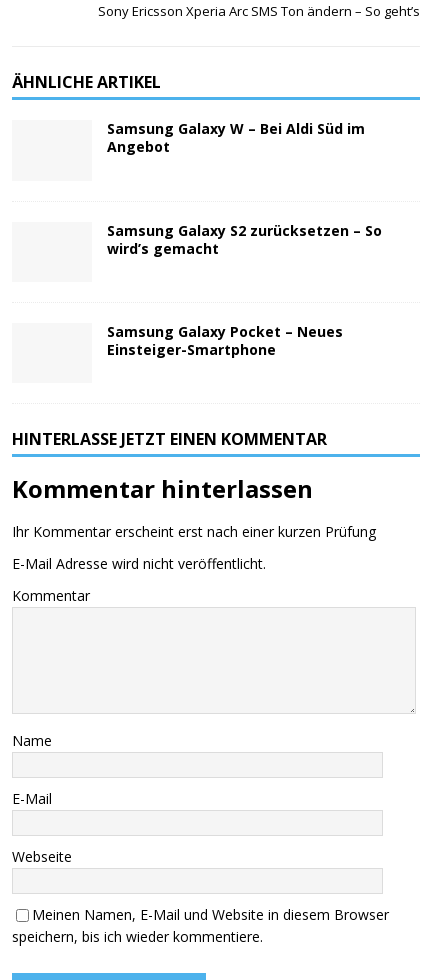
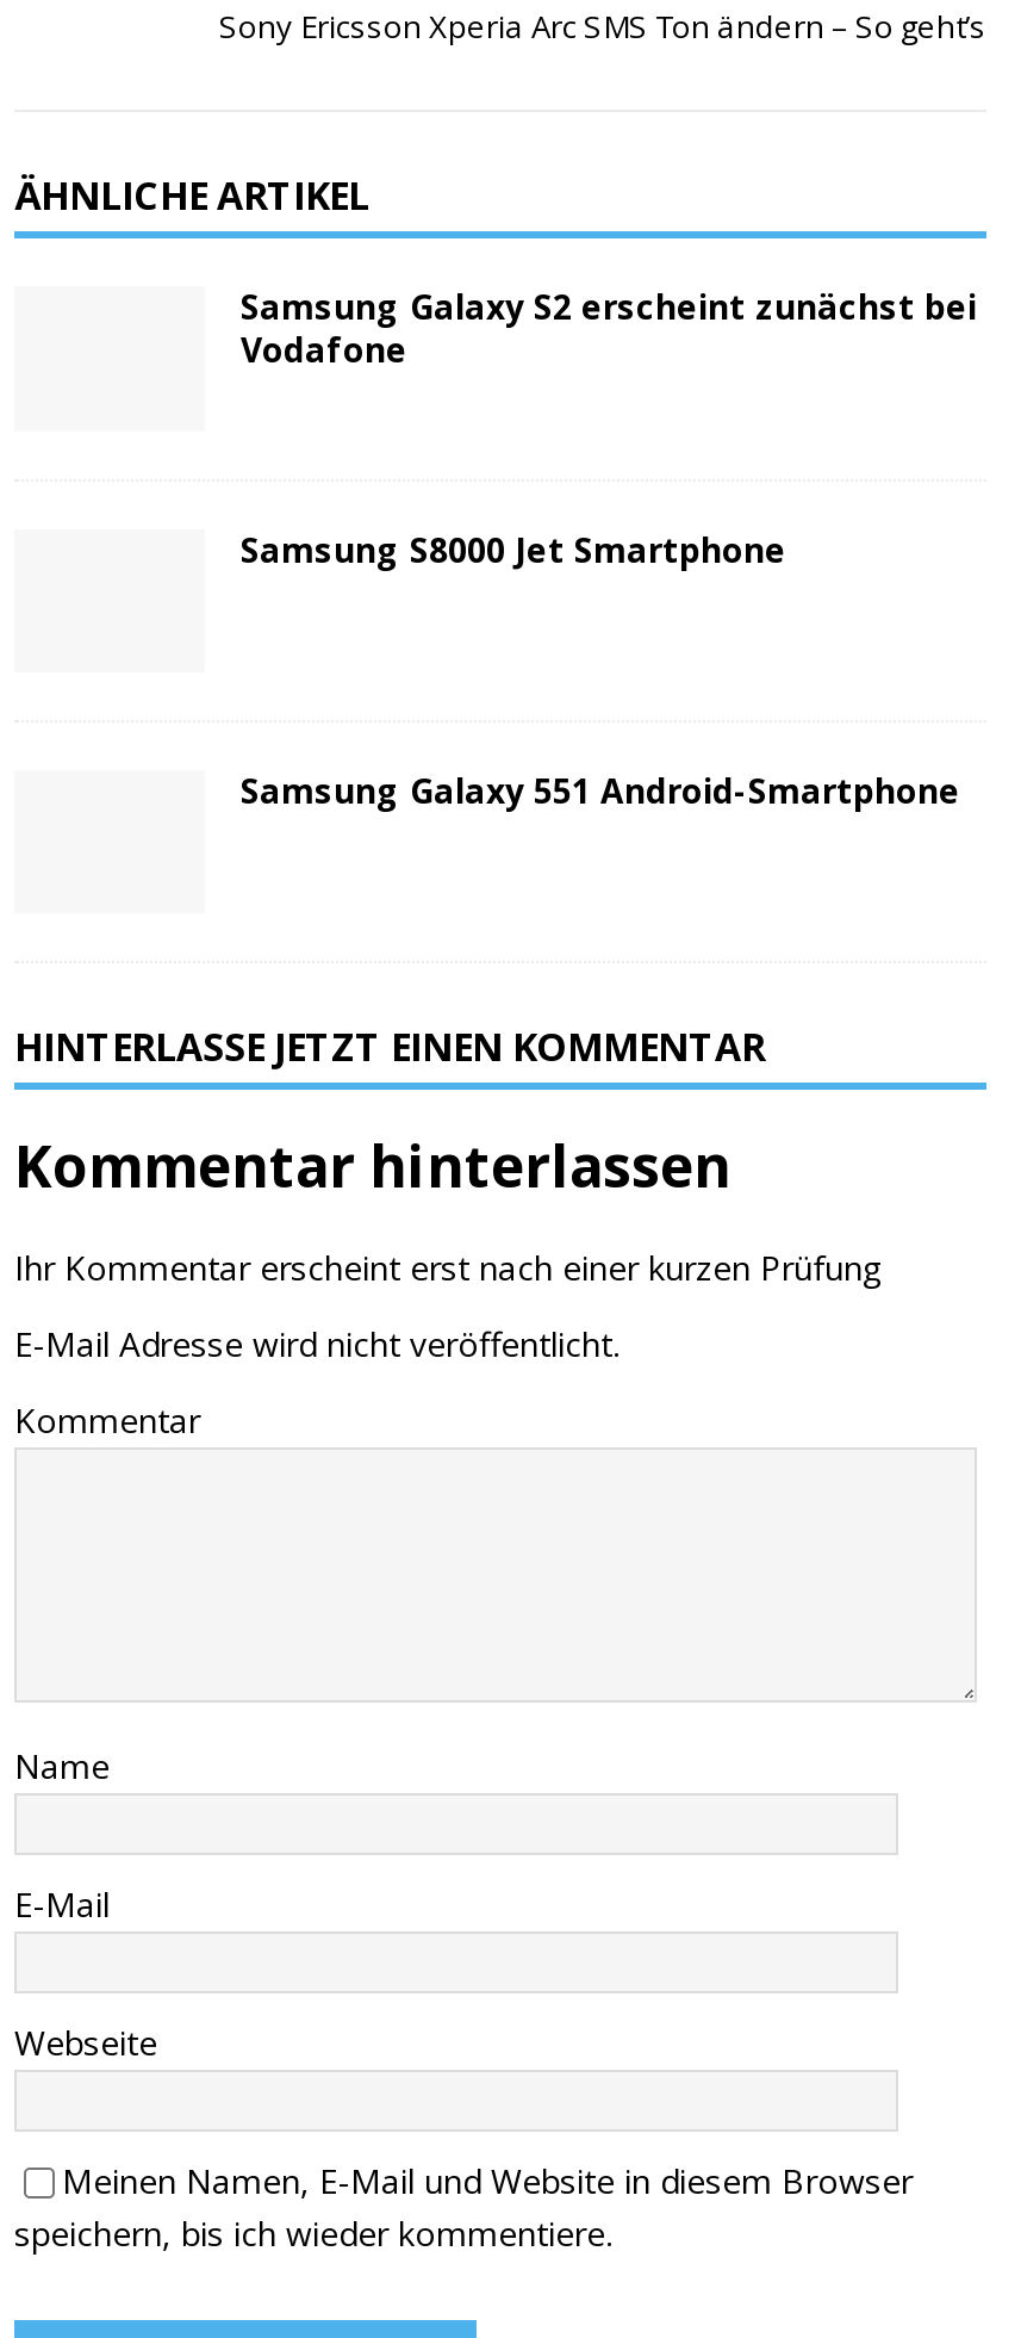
- Samsung Galaxy W – Bei Aldi Süd im
- Angebot
+ Samsung Galaxy S2 erscheint zunächst bei
+ Vodafone

- Samsung Galaxy S2 zurücksetzen – So
- wird’s gemacht
+ Samsung S8000 Jet Smartphone

- Samsung Galaxy Pocket – Neues
- Einsteiger-Smartphone
+ Samsung Galaxy 551 Android-Smartphone
